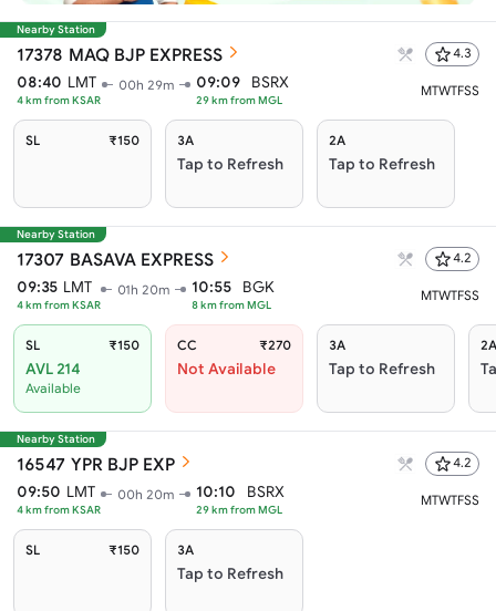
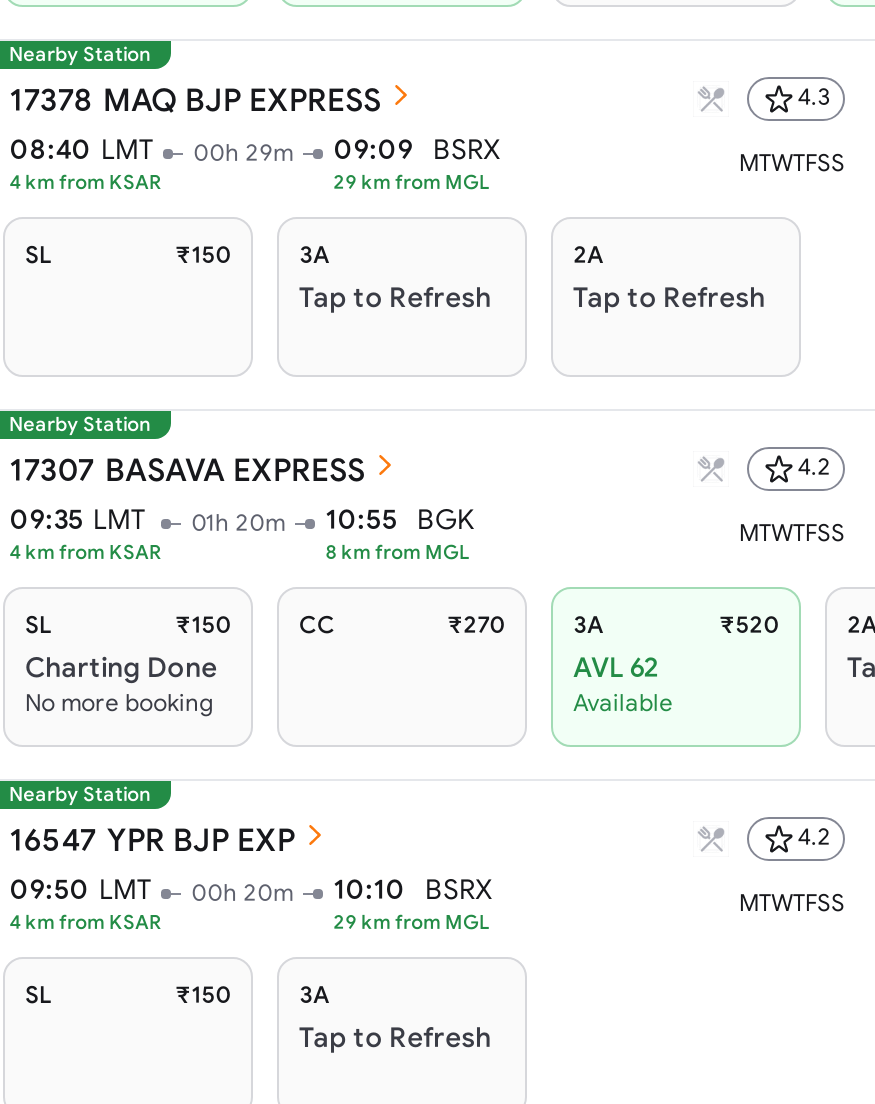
- AVL 214
- Available
+ Charting Done
+ No more booking

- Not Available

- Tap to Refresh
+ ₹520
+ AVL 62
+ Available
